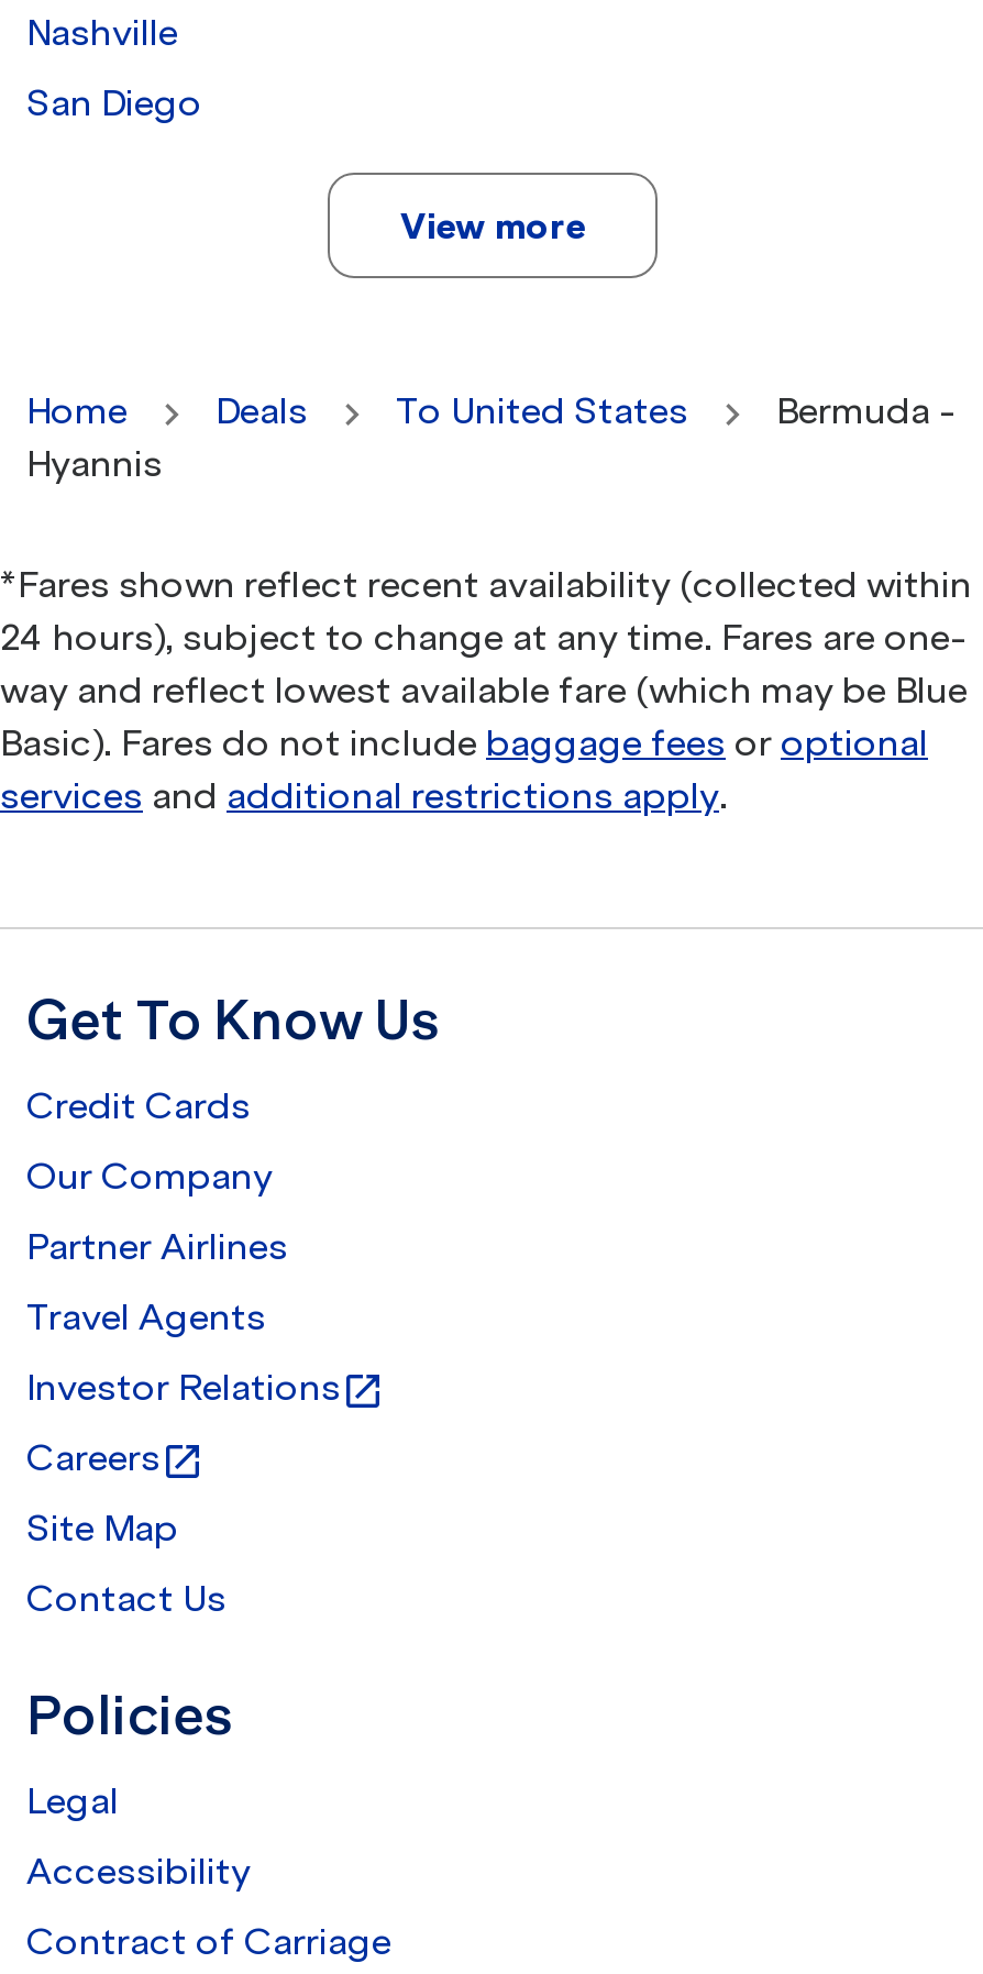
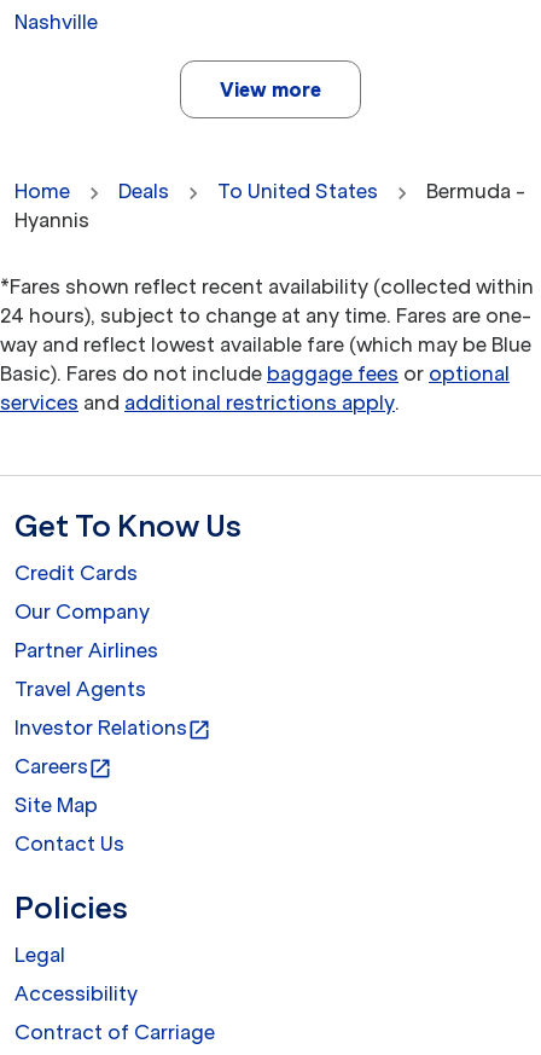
- San Diego
